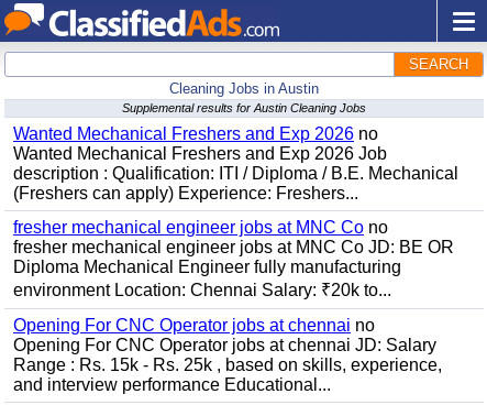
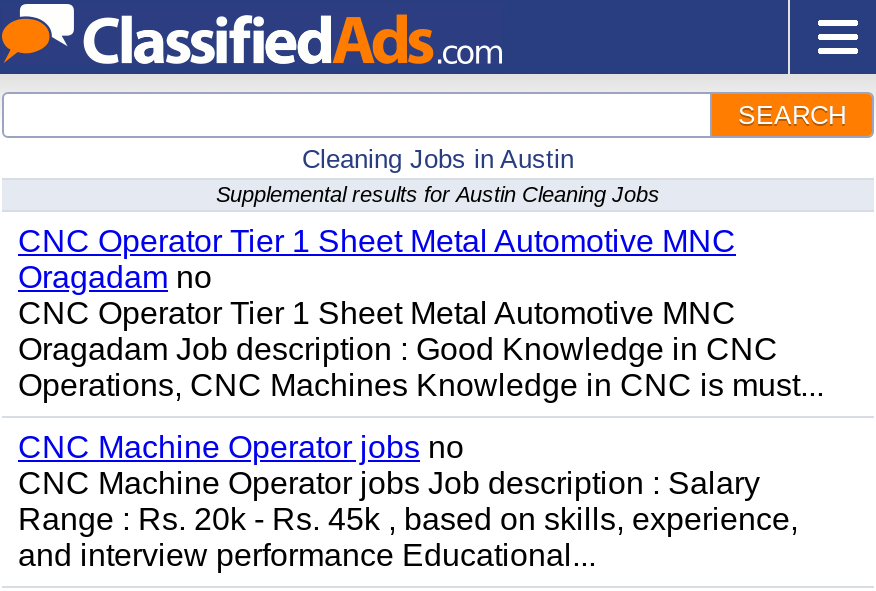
- Wanted Mechanical Freshers and Exp 2026 no
- Wanted Mechanical Freshers and Exp 2026 Job
- description : Qualification: ITI / Diploma / B.E. Mechanical
- (Freshers can apply) Experience: Freshers...
- fresher mechanical engineer jobs at MNC Co no
- fresher mechanical engineer jobs at MNC Co JD: BE OR
- Diploma Mechanical Engineer fully manufacturing
- environment Location: Chennai Salary: ₹20k to...
- Opening For CNC Operator jobs at chennai no
- Opening For CNC Operator jobs at chennai JD: Salary
- Range : Rs. 15k - Rs. 25k , based on skills, experience,
+ CNC Operator Tier 1 Sheet Metal Automotive MNC
+ Oragadam no
+ CNC Operator Tier 1 Sheet Metal Automotive MNC
+ Oragadam Job description : Good Knowledge in CNC
+ Operations, CNC Machines Knowledge in CNC is must...
+ CNC Machine Operator jobs no
+ CNC Machine Operator jobs Job description : Salary
+ Range : Rs. 20k - Rs. 45k , based on skills, experience,
